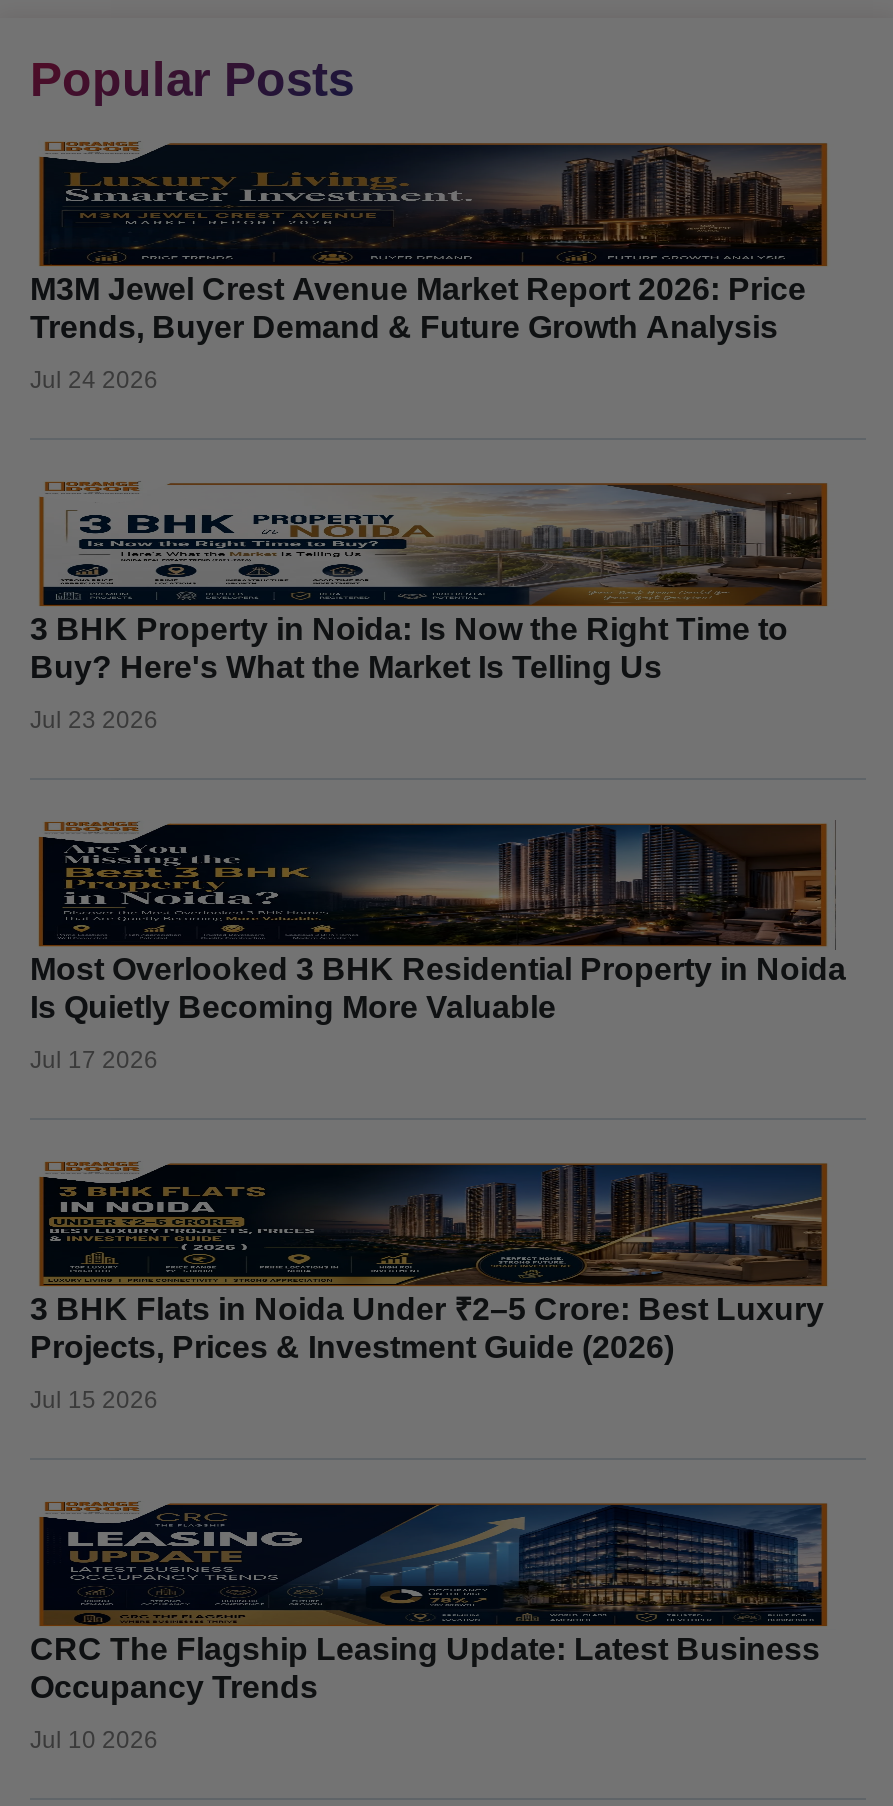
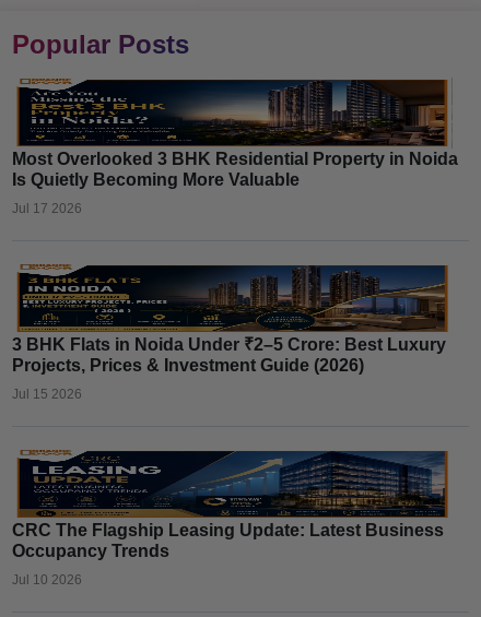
- [image]
- M3M Jewel Crest Avenue Market Report 2026: Price
- Trends, Buyer Demand & Future Growth Analysis
- Jul 24 2026

- [image]
- 3 BHK Property in Noida: Is Now the Right Time to
- Buy? Here's What the Market Is Telling Us
- Jul 23 2026
